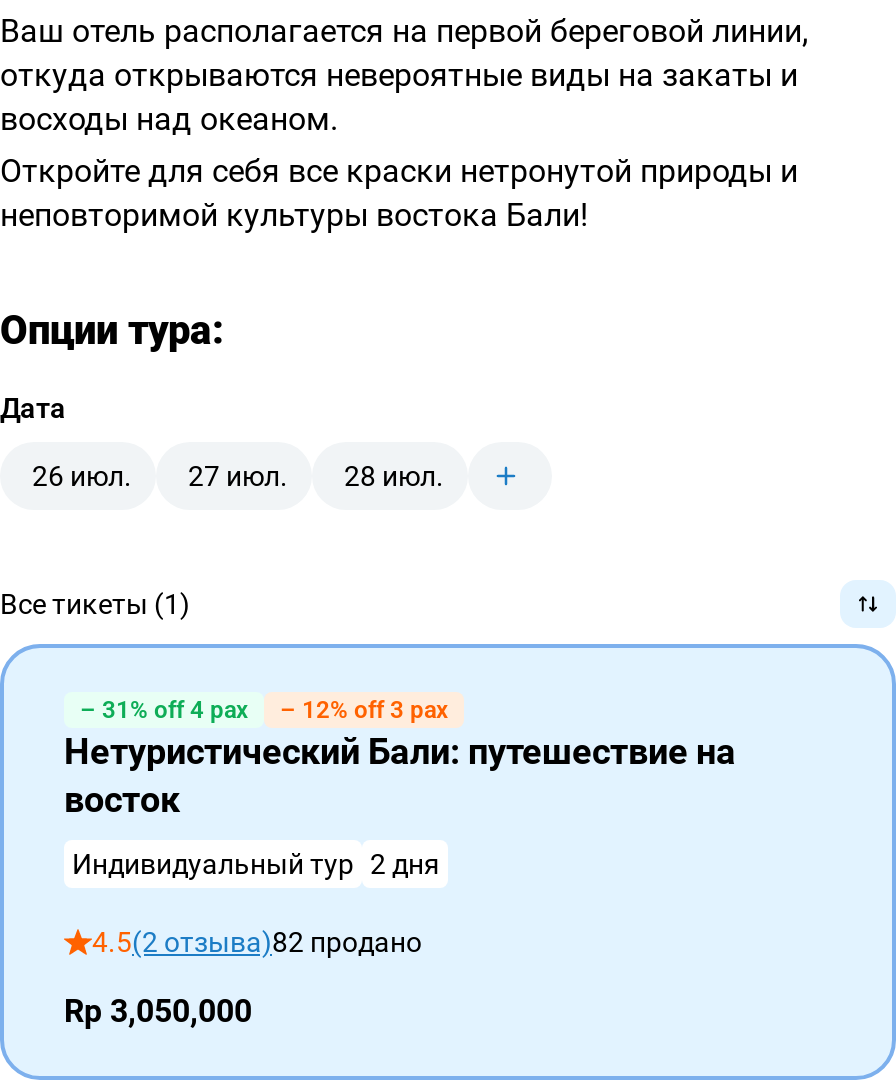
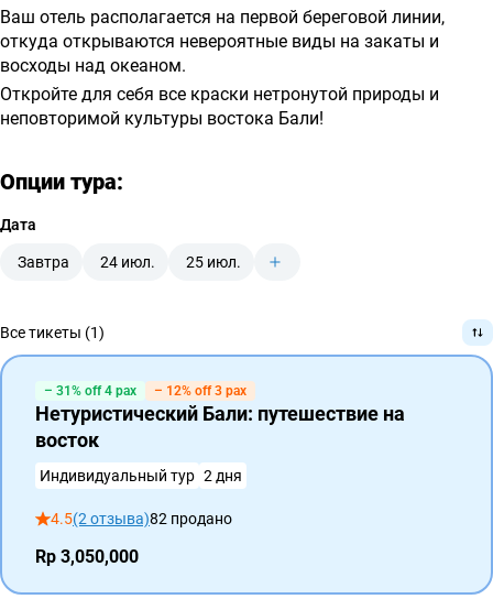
- 26 июл.
- 27 июл.
- 28 июл.
+ Завтра
+ 24 июл.
+ 25 июл.
